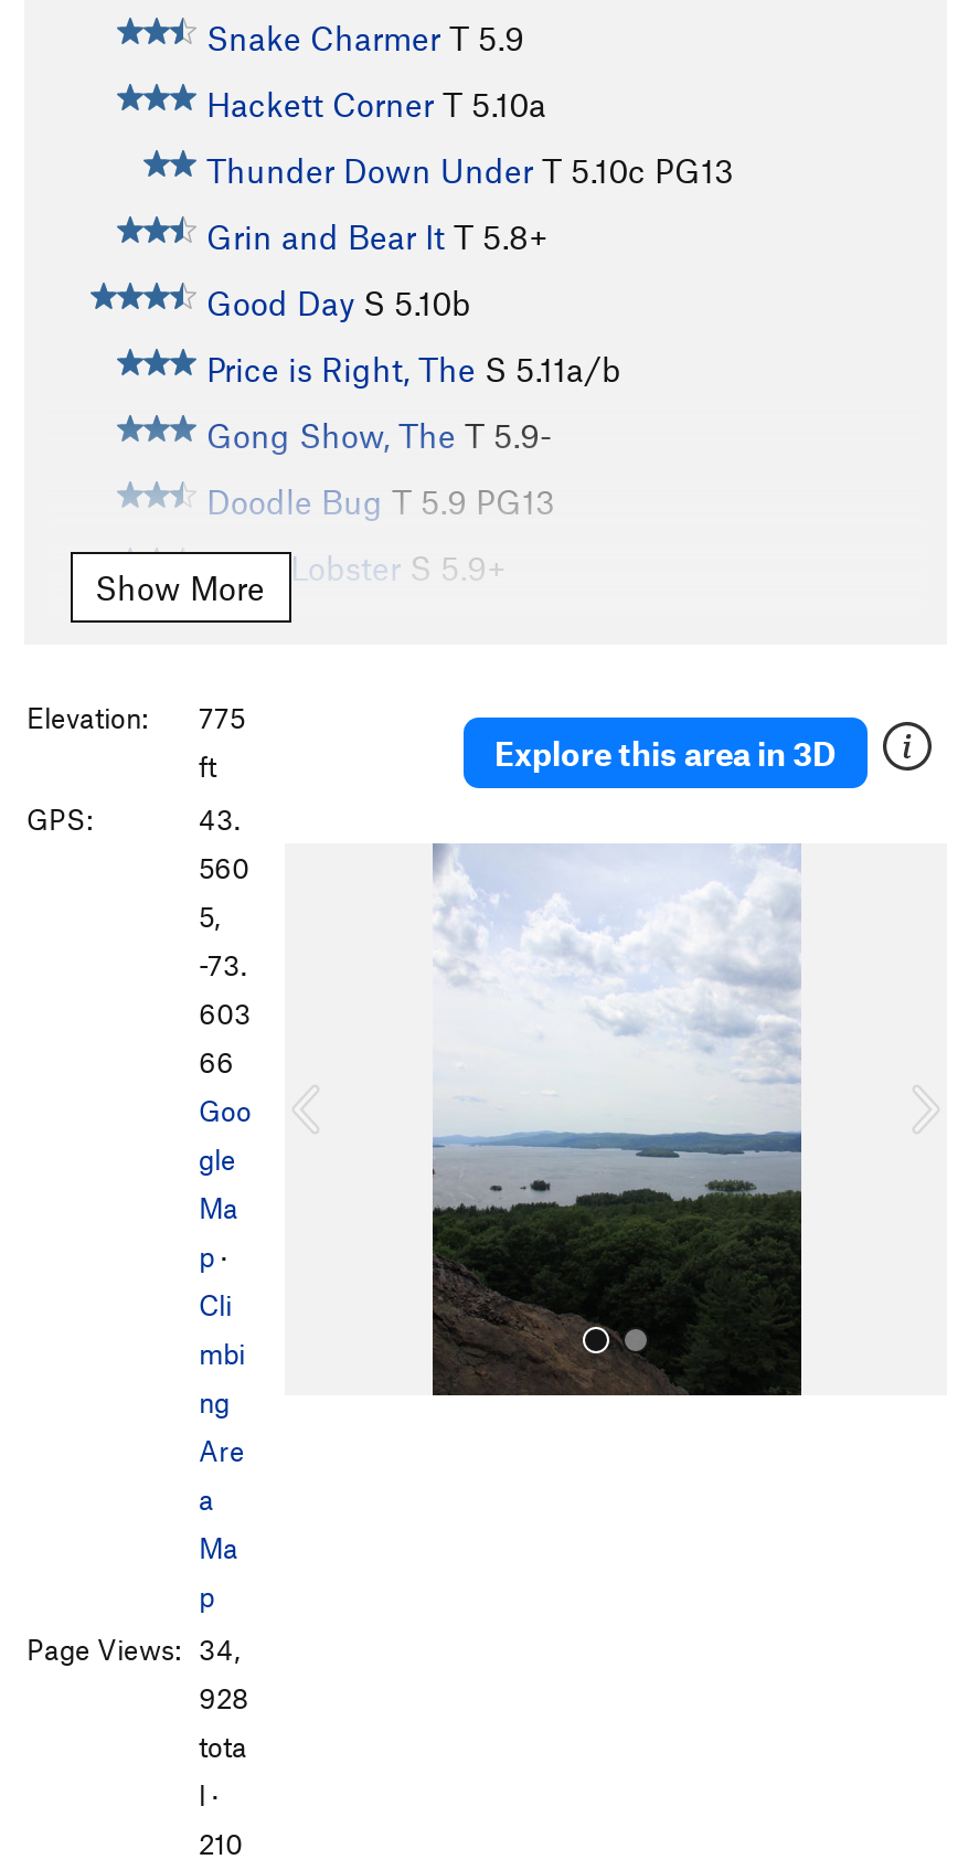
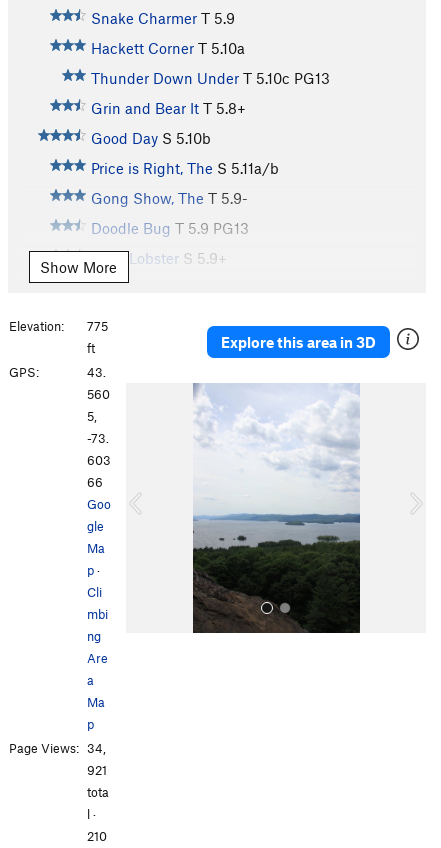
- 928
+ 921
